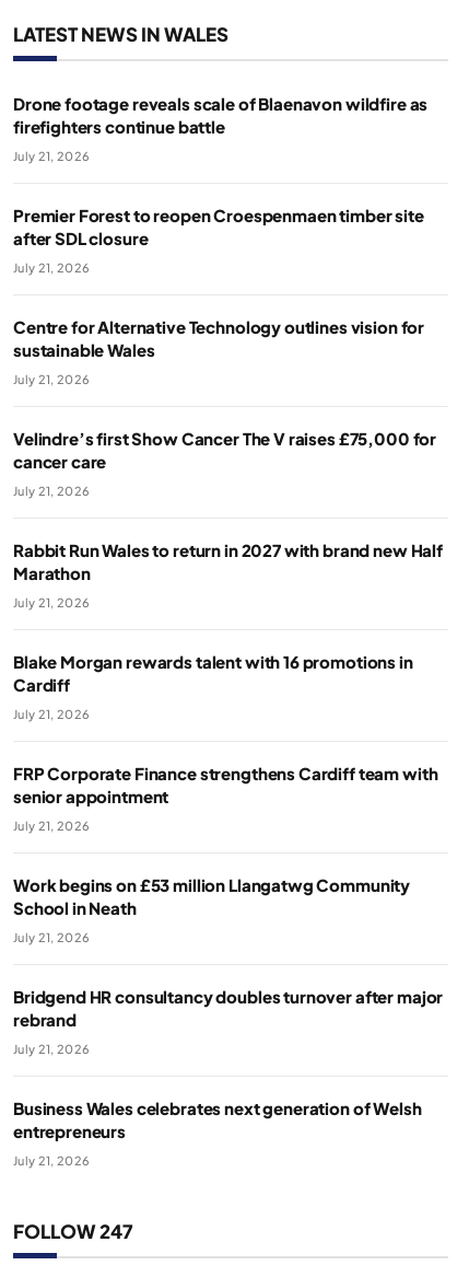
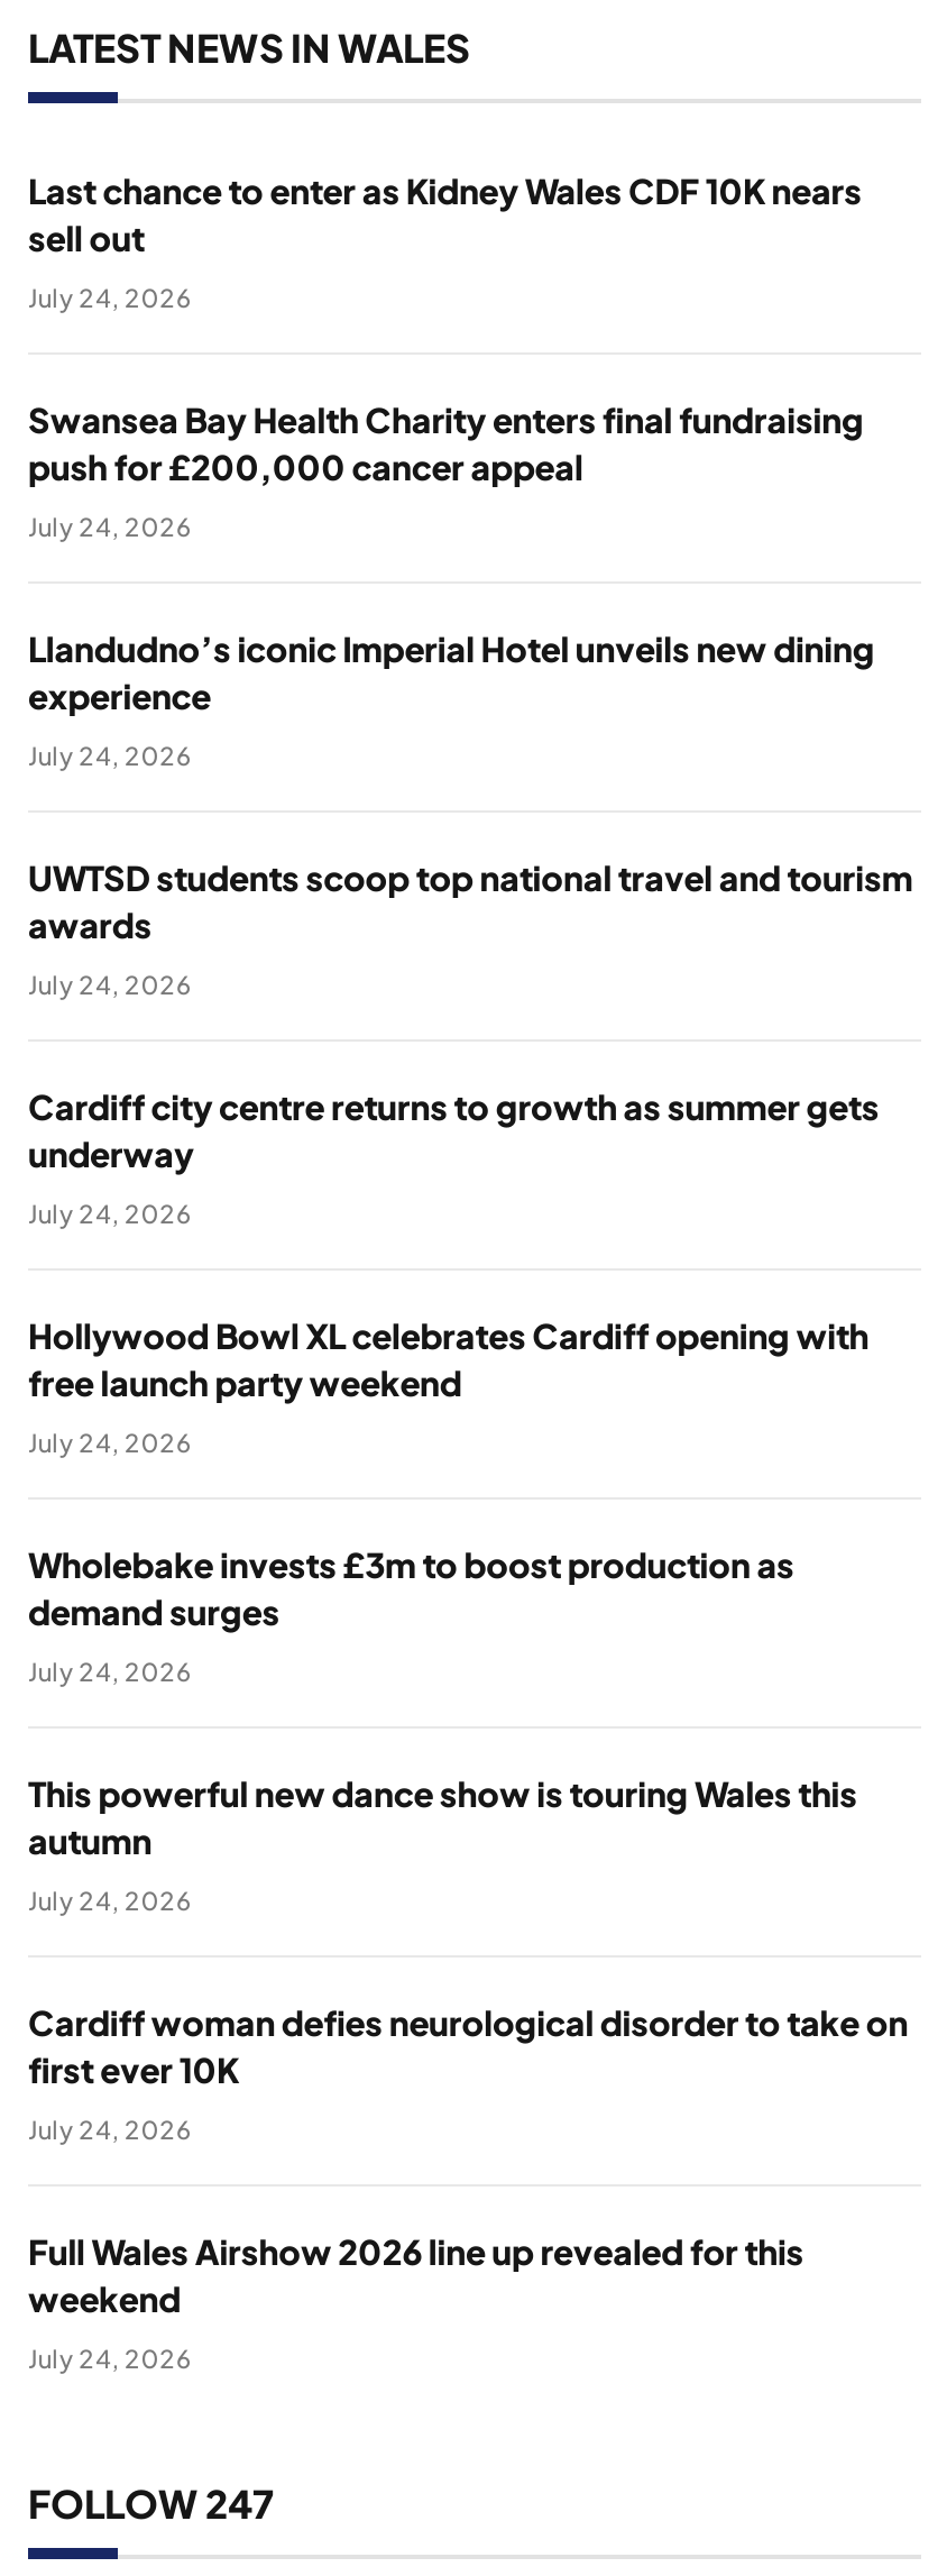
- Drone footage reveals scale of Blaenavon wildfire as
- firefighters continue battle
+ Last chance to enter as Kidney Wales CDF 10K nears
+ sell out

- July 21, 2026
+ July 24, 2026

- Premier Forest to reopen Croespenmaen timber site
- after SDL closure
+ Swansea Bay Health Charity enters final fundraising
+ push for £200,000 cancer appeal

- July 21, 2026
+ July 24, 2026

- Centre for Alternative Technology outlines vision for
- sustainable Wales
+ Llandudno’s iconic Imperial Hotel unveils new dining
+ experience

- July 21, 2026
+ July 24, 2026

- Velindre’s first Show Cancer The V raises £75,000 for
- cancer care
+ UWTSD students scoop top national travel and tourism
+ awards

- July 21, 2026
+ July 24, 2026

- Rabbit Run Wales to return in 2027 with brand new Half
- Marathon
+ Cardiff city centre returns to growth as summer gets
+ underway

- July 21, 2026
+ July 24, 2026

- Blake Morgan rewards talent with 16 promotions in
- Cardiff
+ Hollywood Bowl XL celebrates Cardiff opening with
+ free launch party weekend

- July 21, 2026
+ July 24, 2026

- FRP Corporate Finance strengthens Cardiff team with
- senior appointment
+ Wholebake invests £3m to boost production as
+ demand surges

- July 21, 2026
+ July 24, 2026

- Work begins on £53 million Llangatwg Community
- School in Neath
+ This powerful new dance show is touring Wales this
+ autumn

- July 21, 2026
+ July 24, 2026

- Bridgend HR consultancy doubles turnover after major
- rebrand
+ Cardiff woman defies neurological disorder to take on
+ first ever 10K

- July 21, 2026
+ July 24, 2026

- Business Wales celebrates next generation of Welsh
- entrepreneurs
+ Full Wales Airshow 2026 line up revealed for this
+ weekend

- July 21, 2026
+ July 24, 2026
